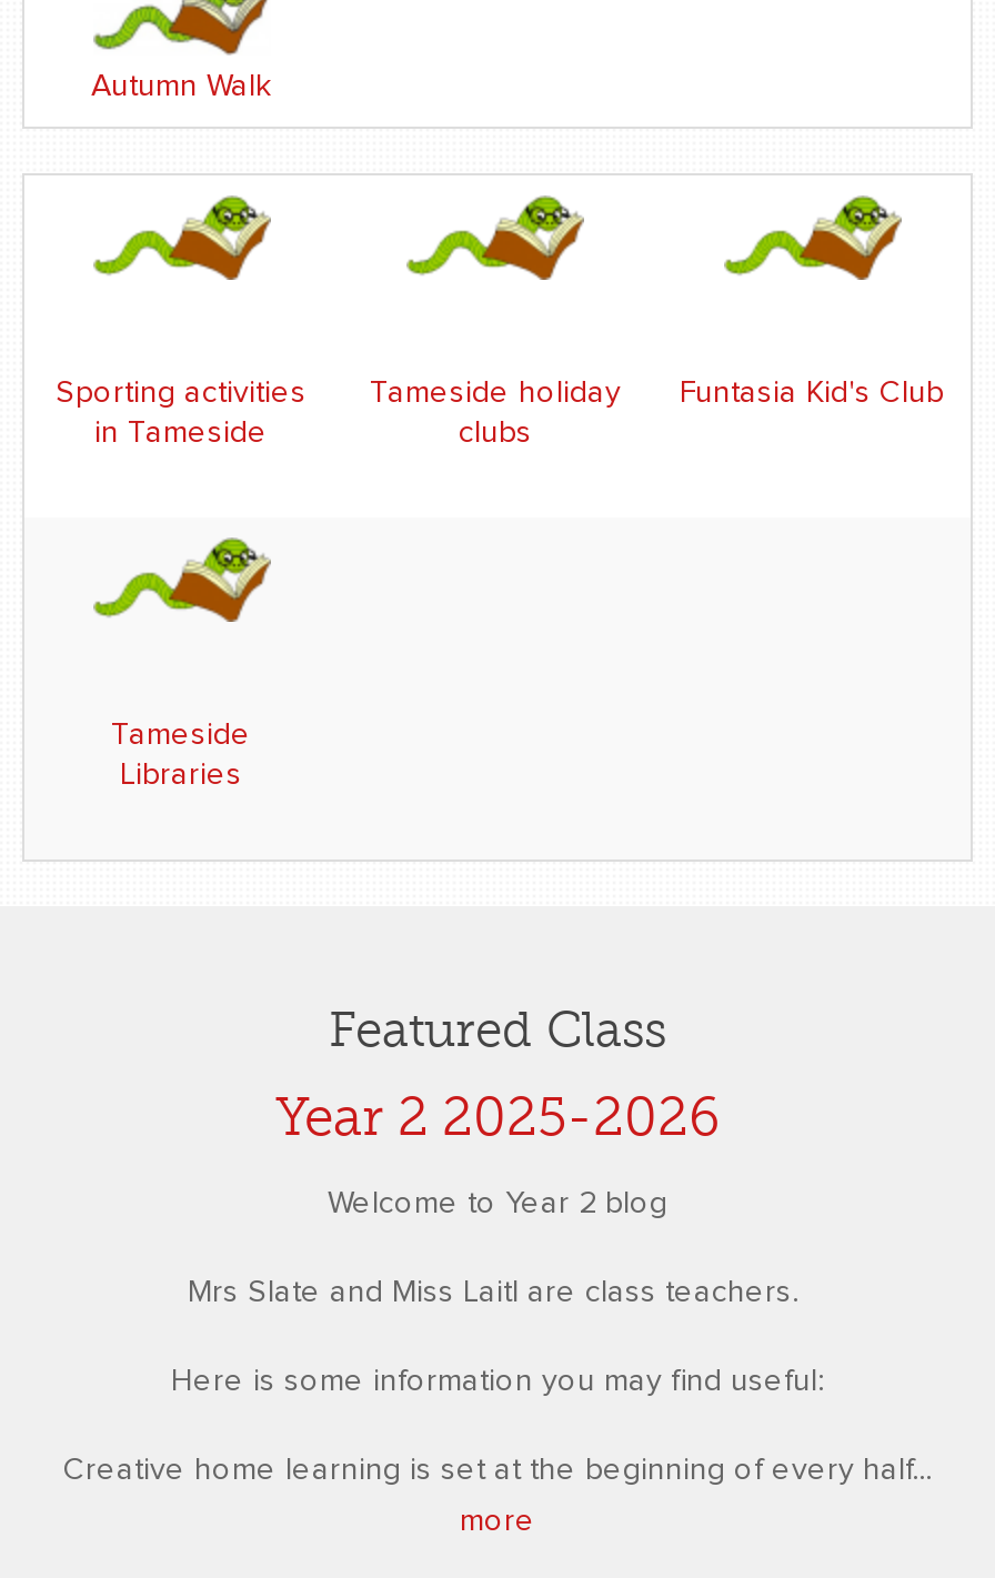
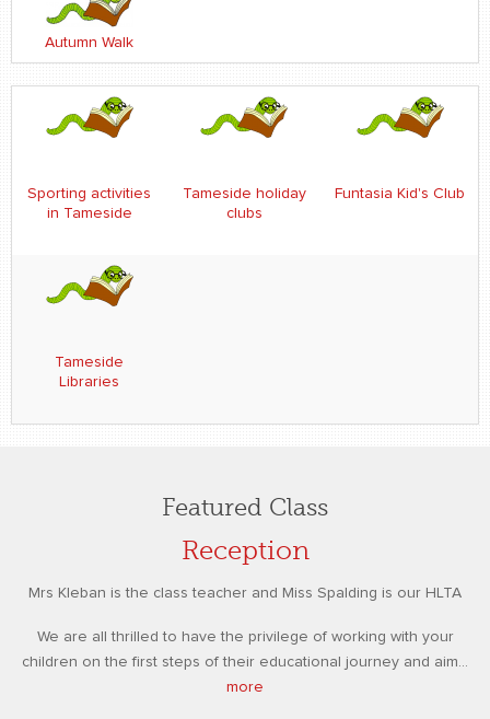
- Year 2 2025-2026
- Welcome to Year 2 blog
- Mrs Slate and Miss Laitl are class teachers.
- Here is some information you may find useful:
- Creative home learning is set at the beginning of every half...
+ Reception
+ Mrs Kleban is the class teacher and Miss Spalding is our HLTA
+ We are all thrilled to have the privilege of working with your
+ children on the first steps of their educational journey and aim...
